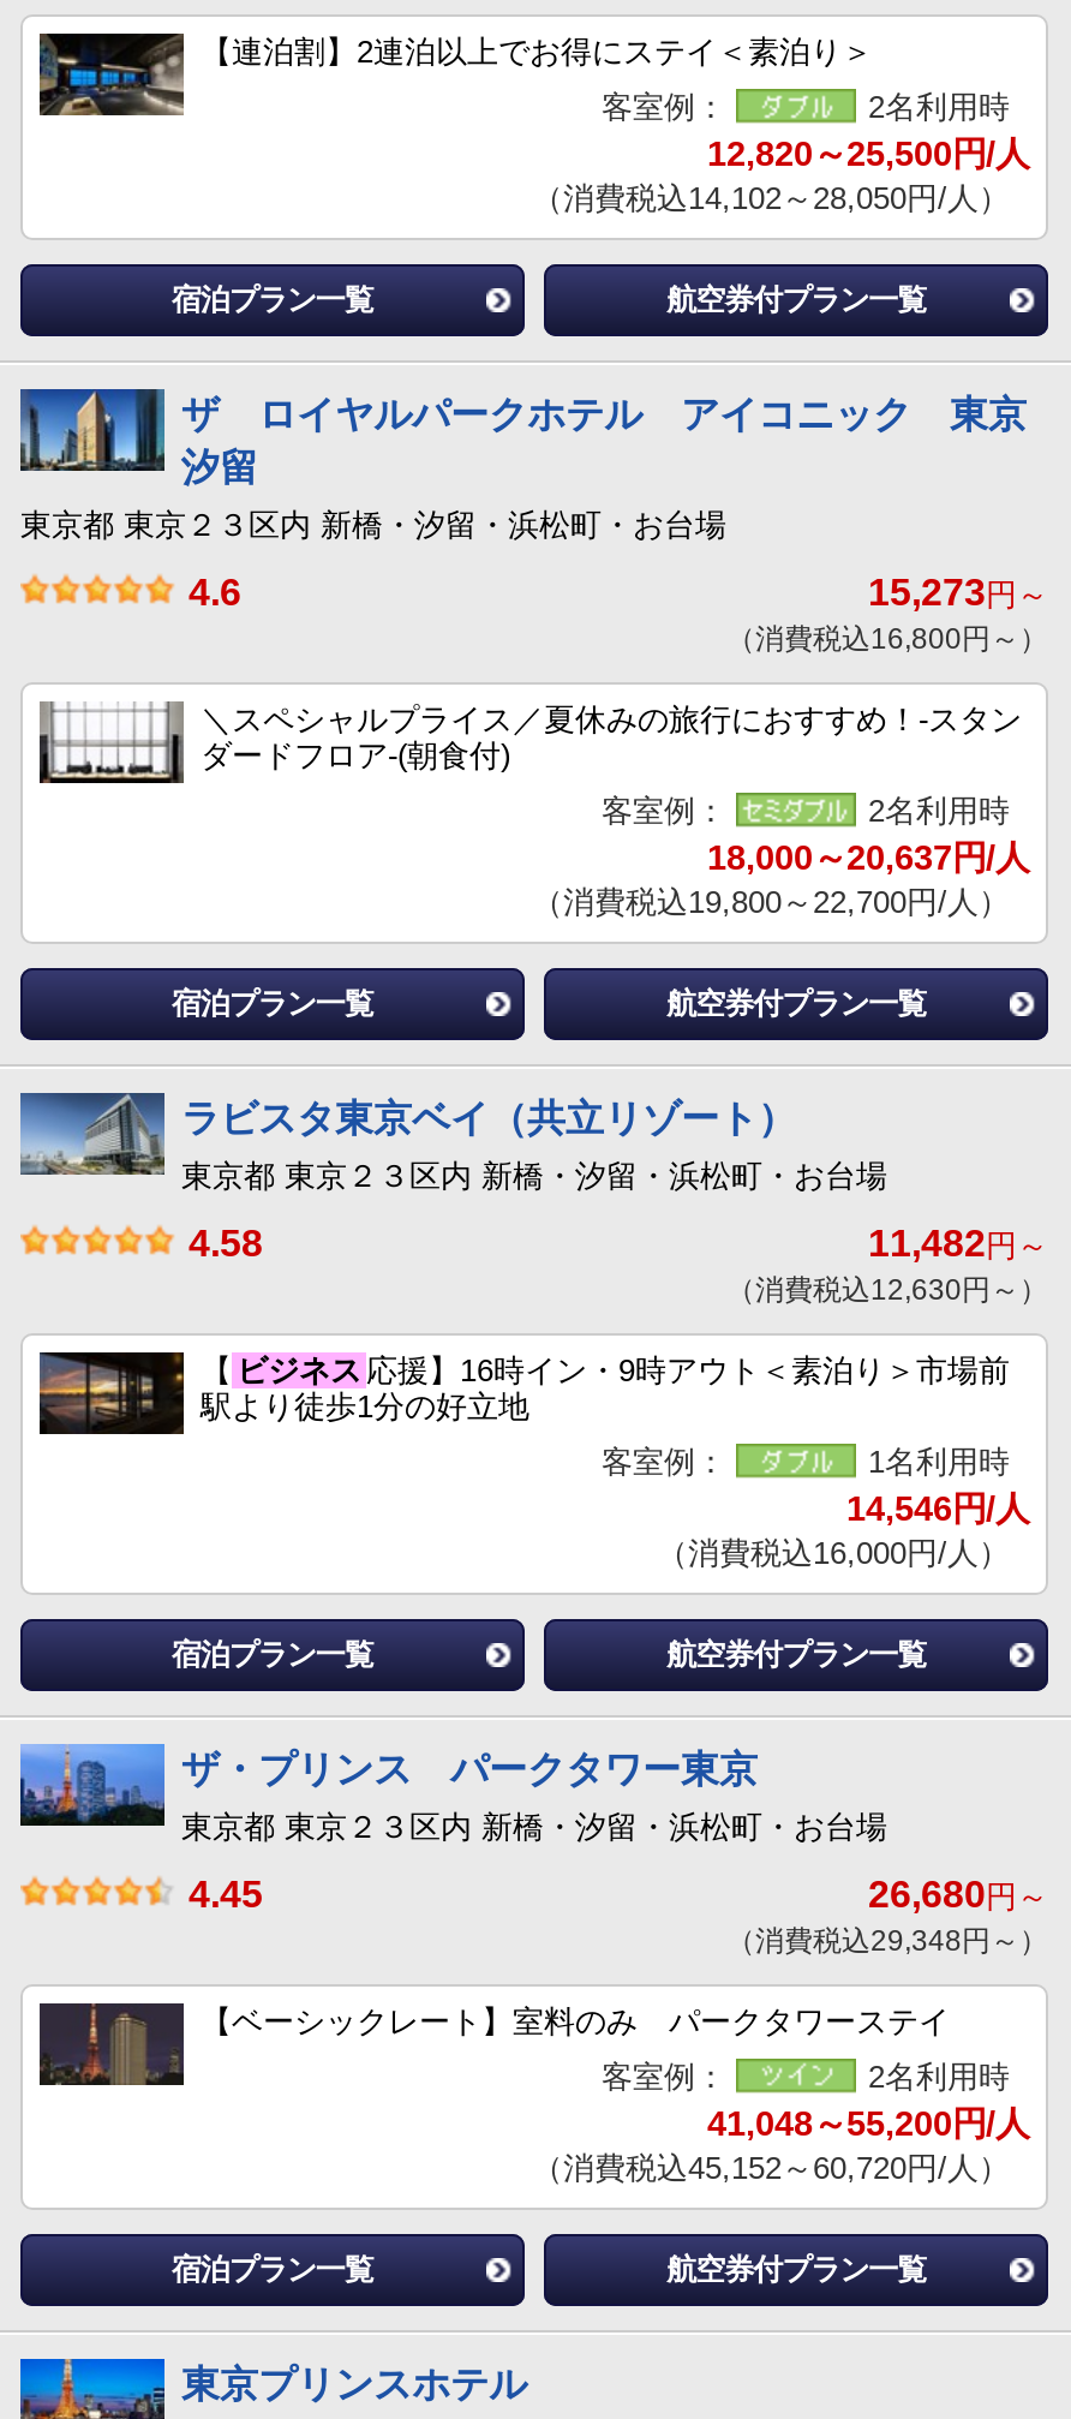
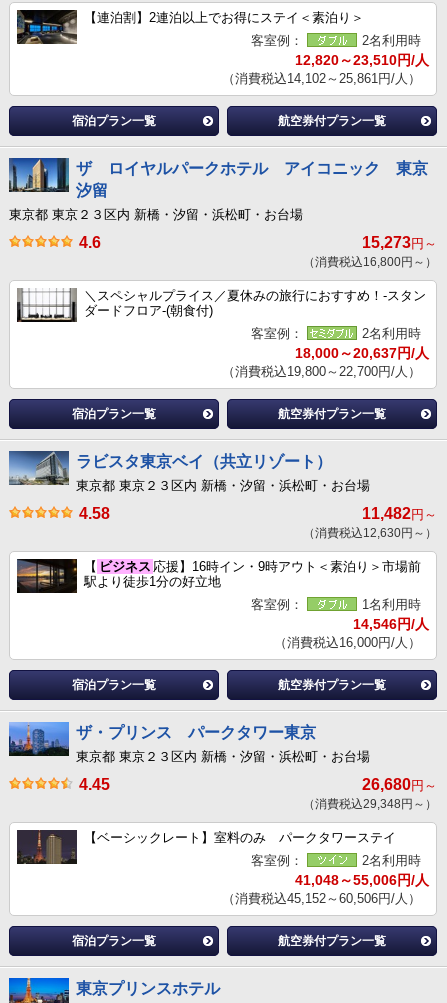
- 12,820～25,500円/人
+ 12,820～23,510円/人

- （消費税込14,102～28,050円/人）
+ （消費税込14,102～25,861円/人）

- 41,048～55,200円/人
+ 41,048～55,006円/人

- （消費税込45,152～60,720円/人）
+ （消費税込45,152～60,506円/人）
